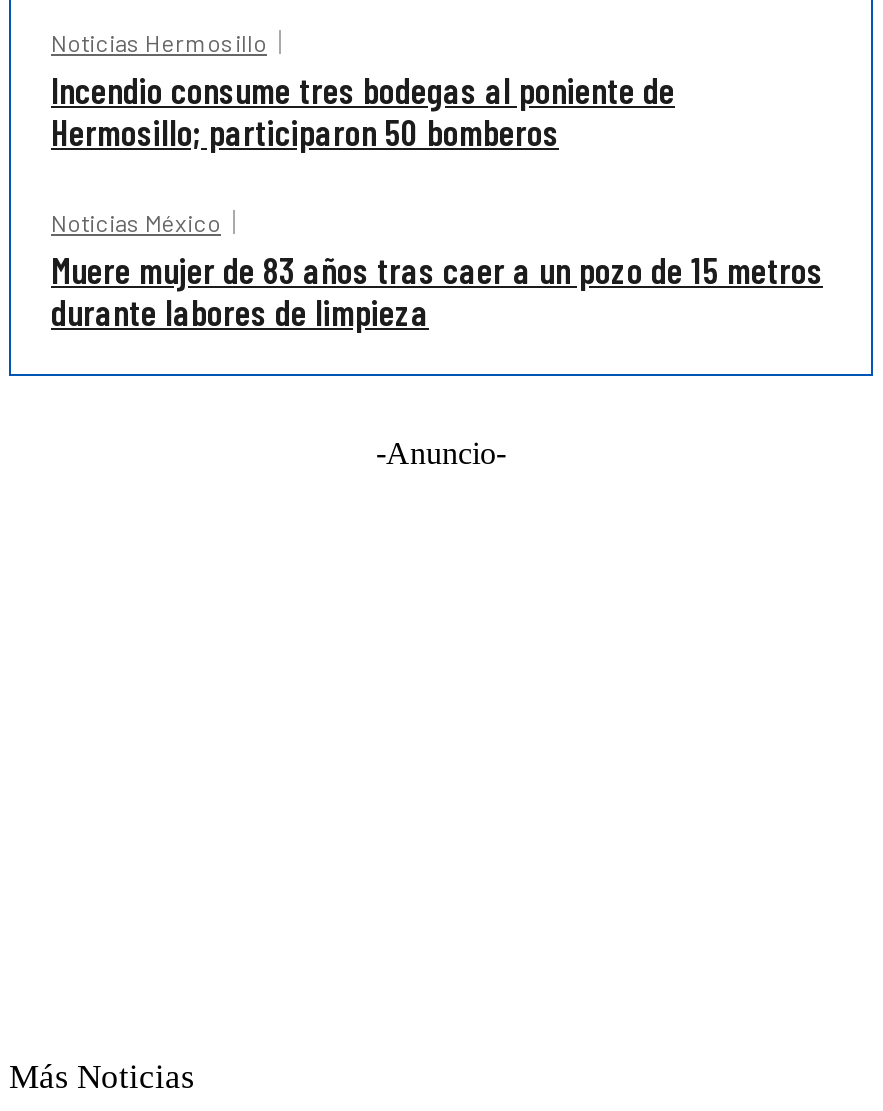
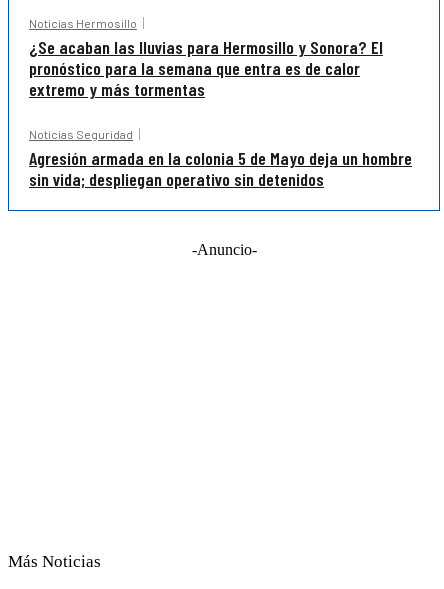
- Incendio consume tres bodegas al poniente de
- Hermosillo; participaron 50 bomberos
+ ¿Se acaban las lluvias para Hermosillo y Sonora? El
+ pronóstico para la semana que entra es de calor
+ extremo y más tormentas

- Noticias México
- Muere mujer de 83 años tras caer a un pozo de 15 metros
- durante labores de limpieza
+ Noticias Seguridad
+ Agresión armada en la colonia 5 de Mayo deja un hombre
+ sin vida; despliegan operativo sin detenidos
